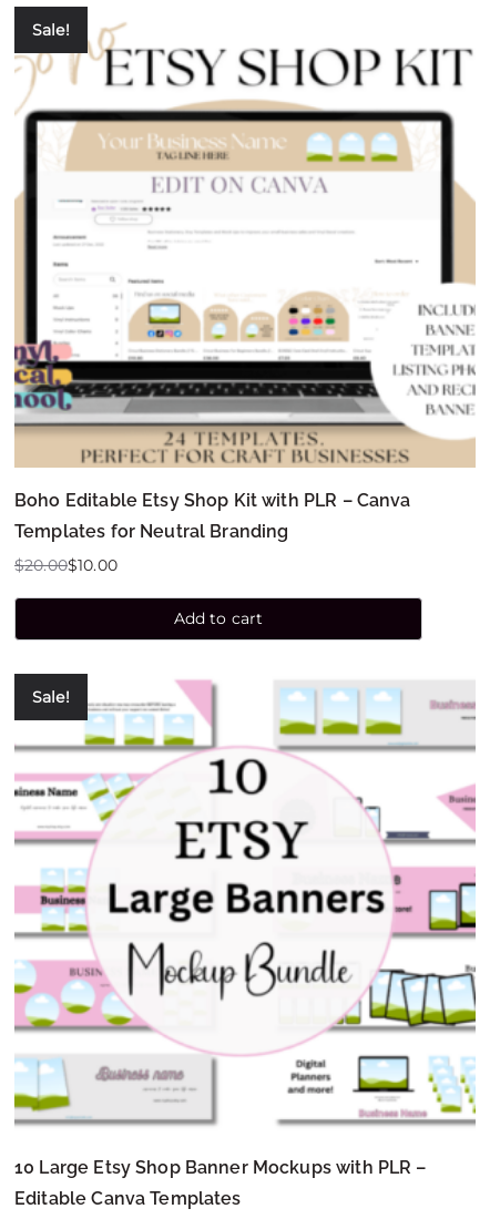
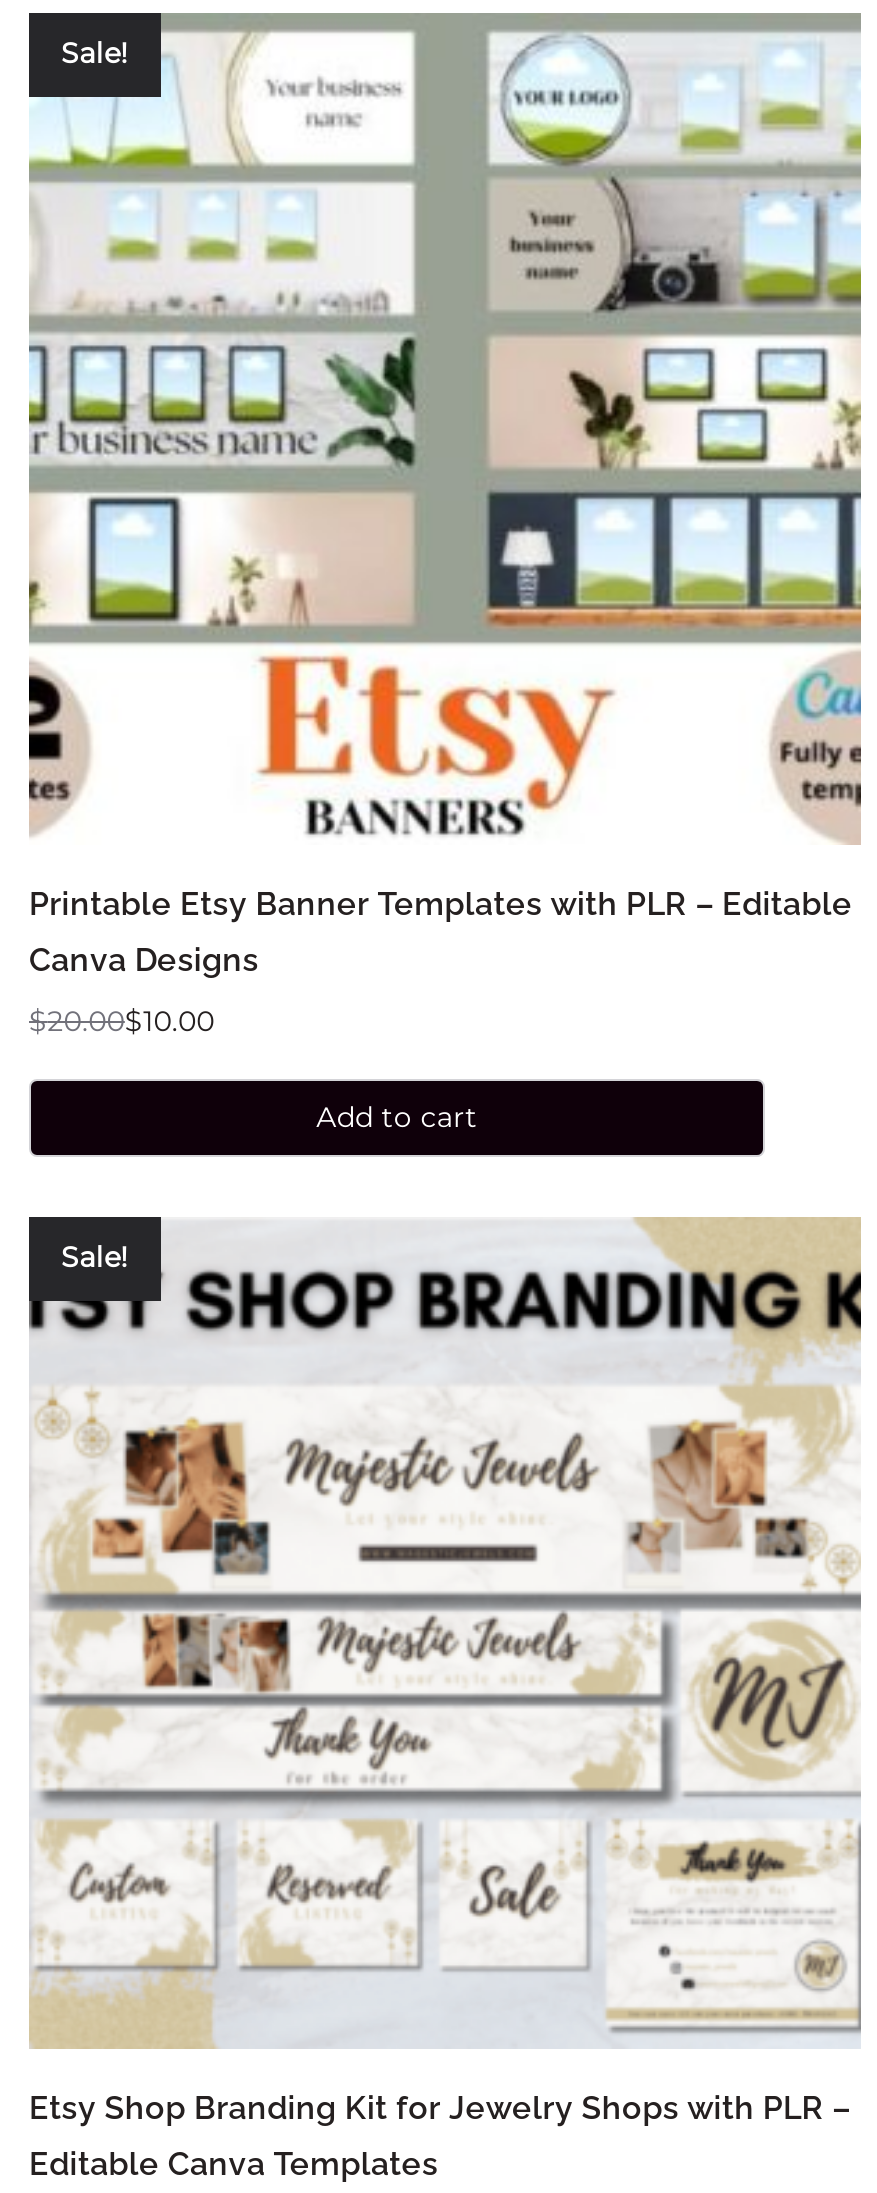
- [image]
- Boho Editable Etsy Shop Kit with PLR – Canva
+ [image]
+ Printable Etsy Banner Templates with PLR – Editable

- Templates for Neutral Branding
+ Canva Designs

- [image]
- 10 Large Etsy Shop Banner Mockups with PLR –
+ [image]
+ Etsy Shop Branding Kit for Jewelry Shops with PLR –
